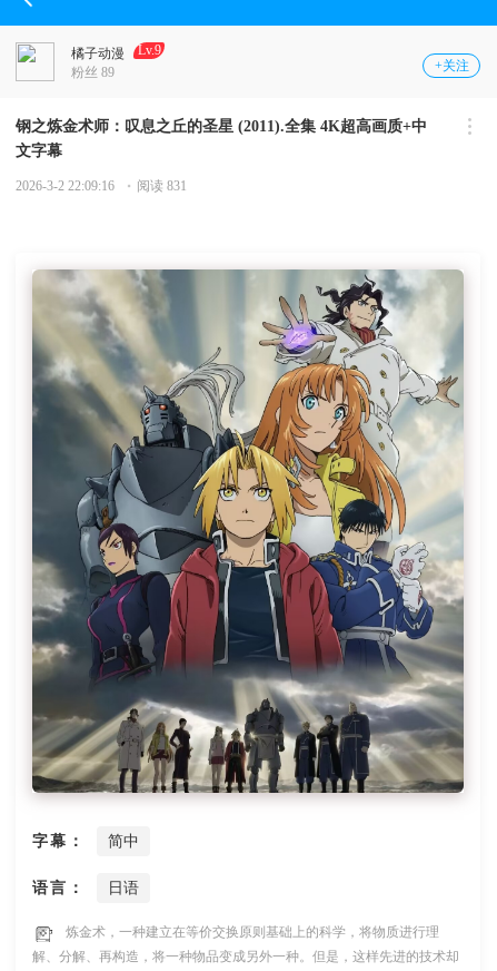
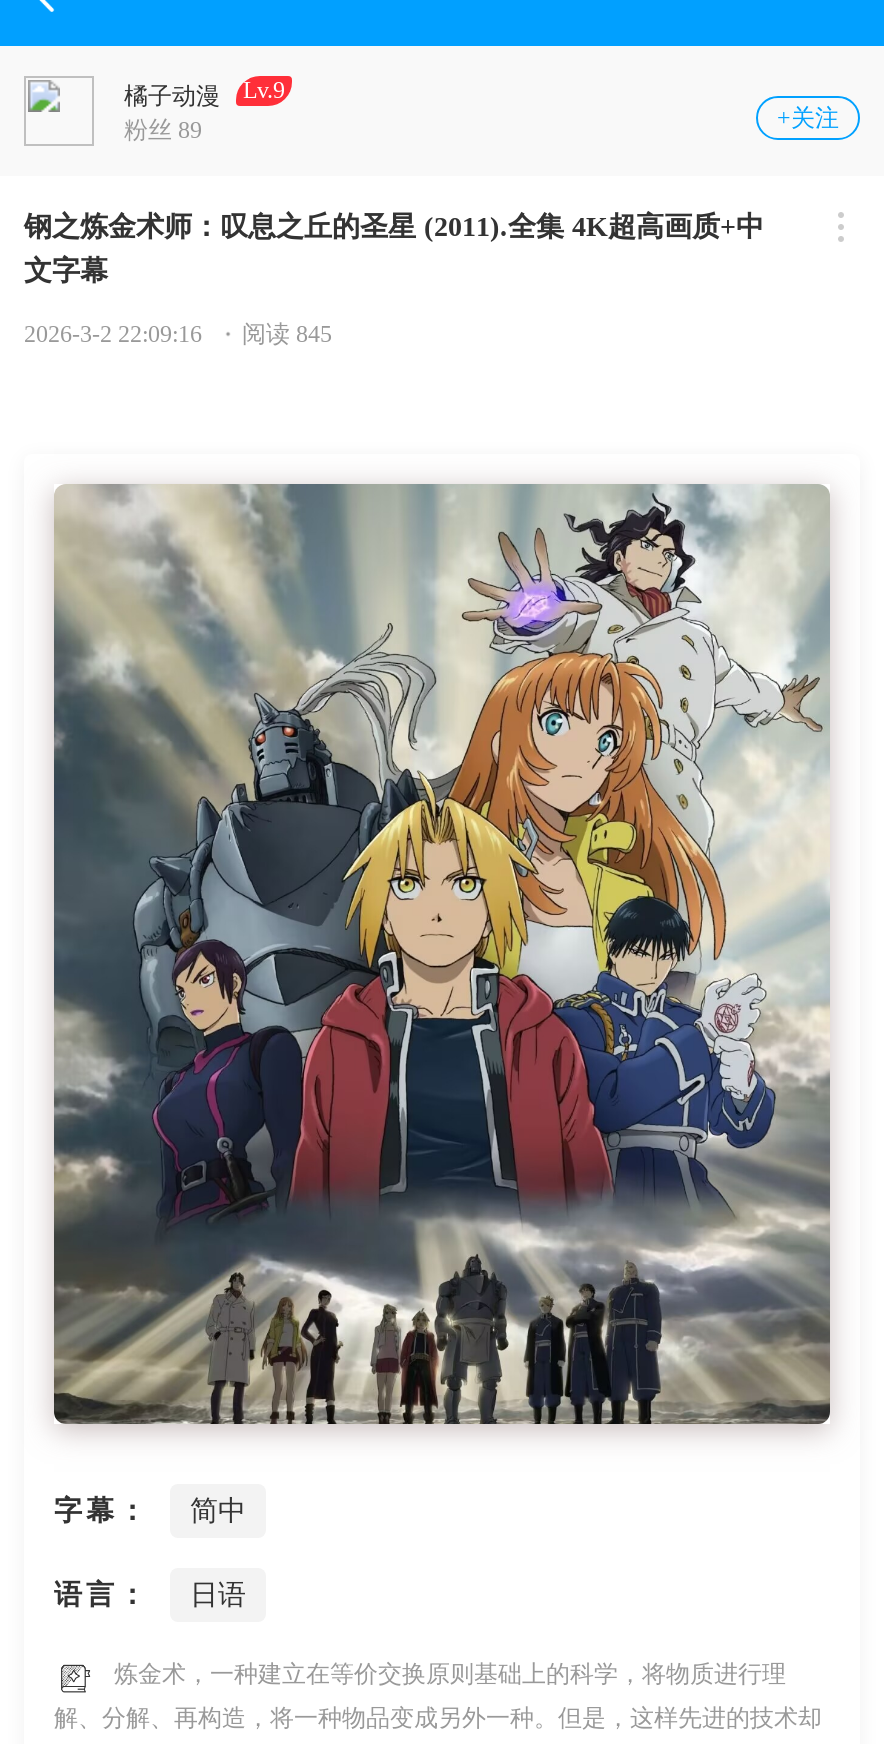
- 2026-3-2 22:09:16 阅读 831
+ 2026-3-2 22:09:16 阅读 845
